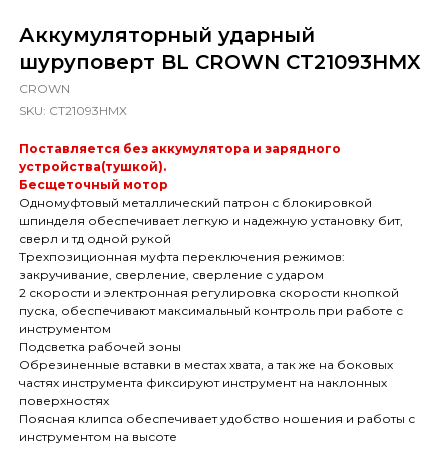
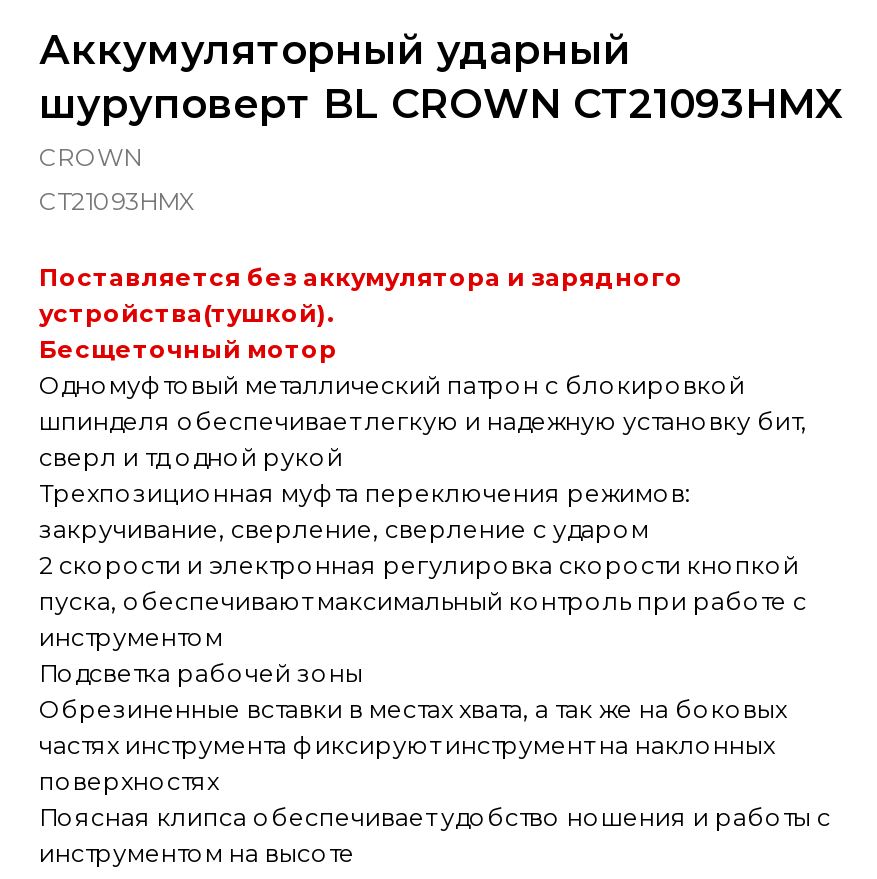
- SKU: CT21093HMX
+ CT21093HMX
